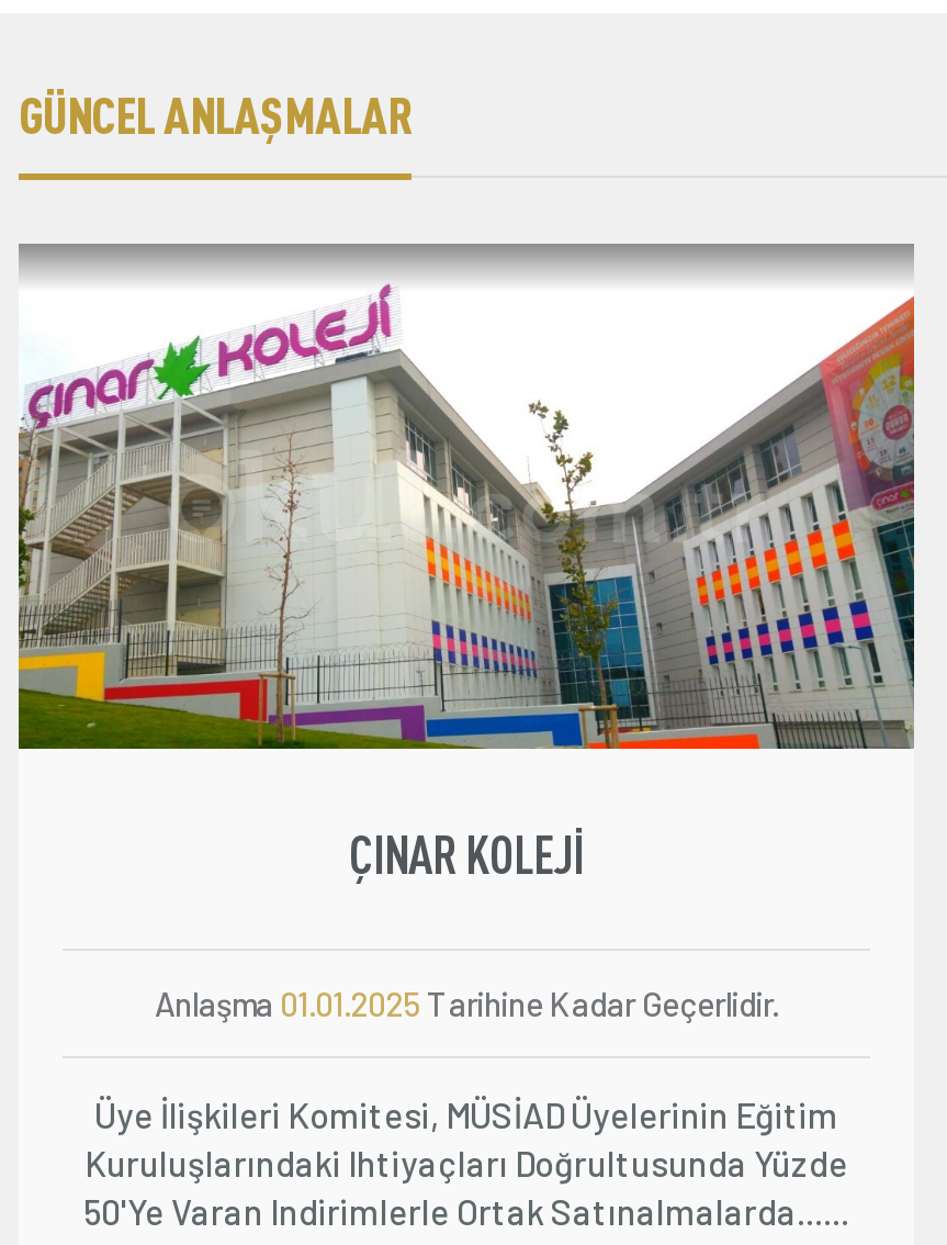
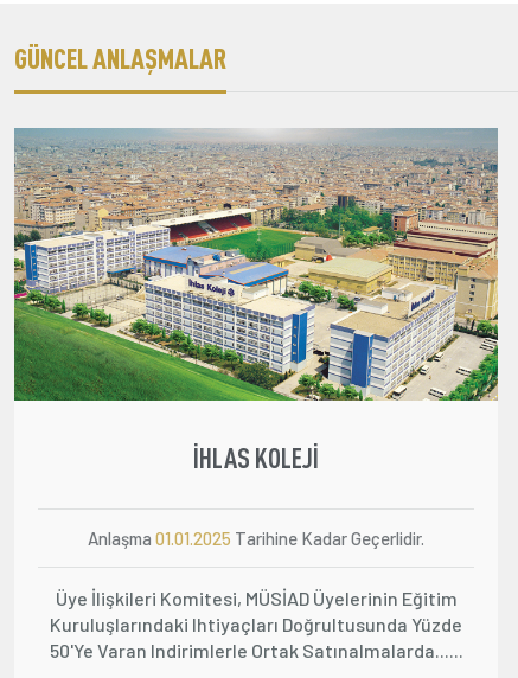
- [image]
- ÇINAR KOLEJI
+ [image]
+ İHLAS KOLEJI
